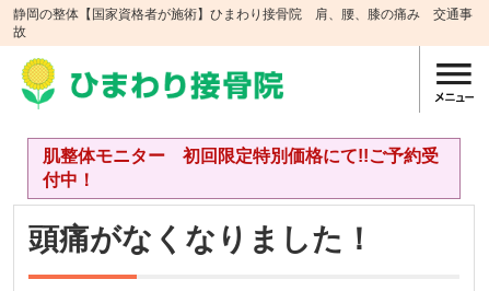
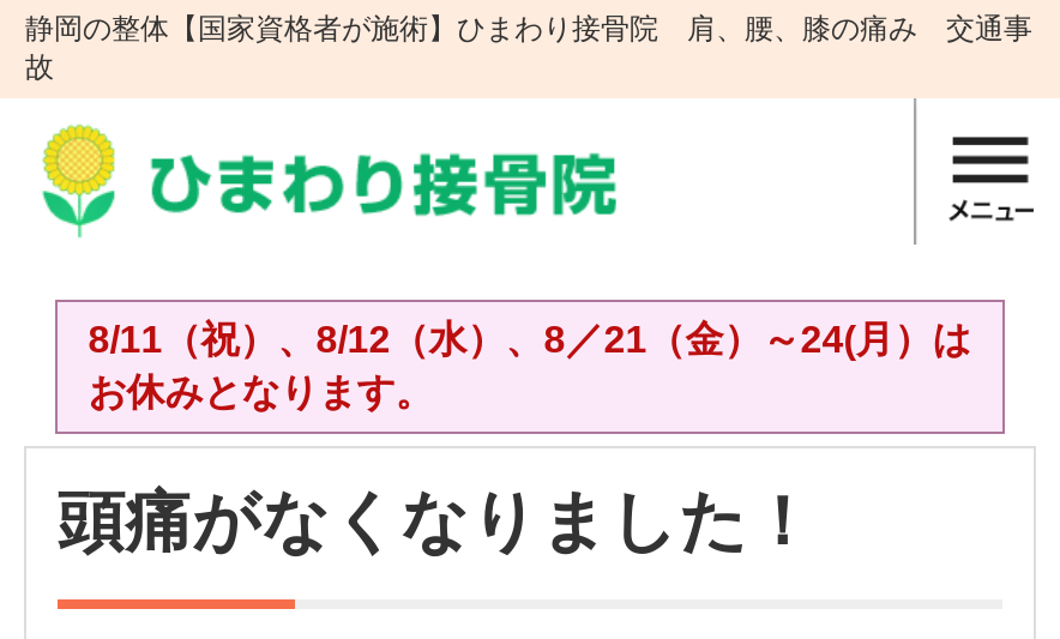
- 肌整体モニター 初回限定特別価格にて!!ご予約受
- 付中！
+ 8/11（祝）、8/12（水）、8／21（金）～24(月）は
+ お休みとなります。
